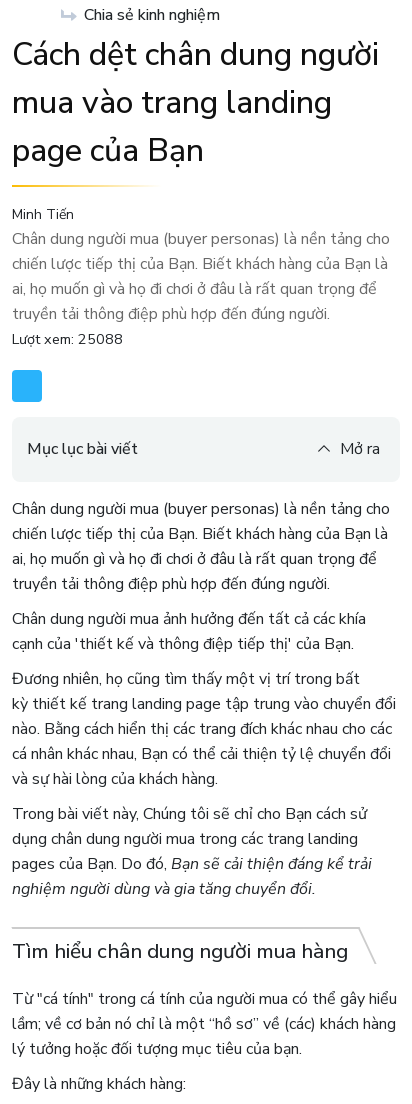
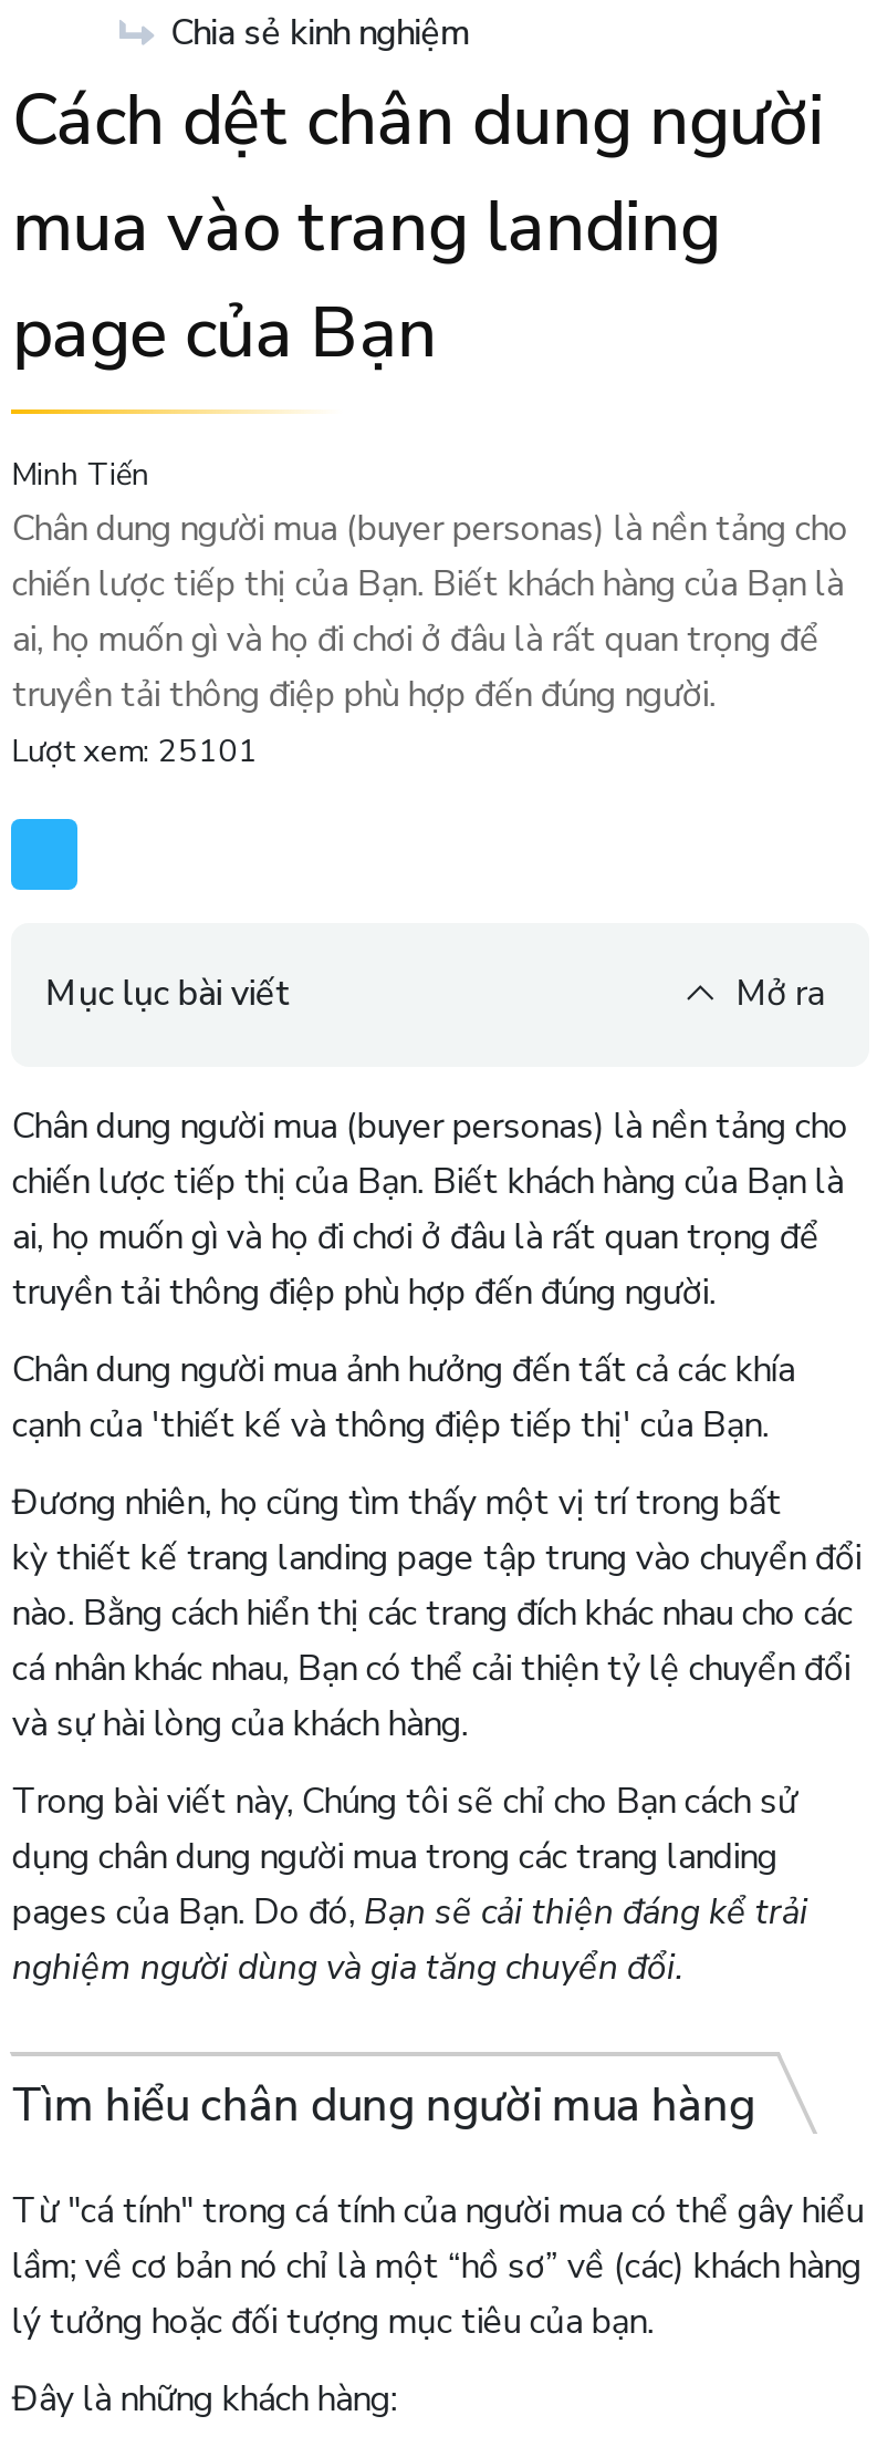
- Lượt xem: 25088
+ Lượt xem: 25101
